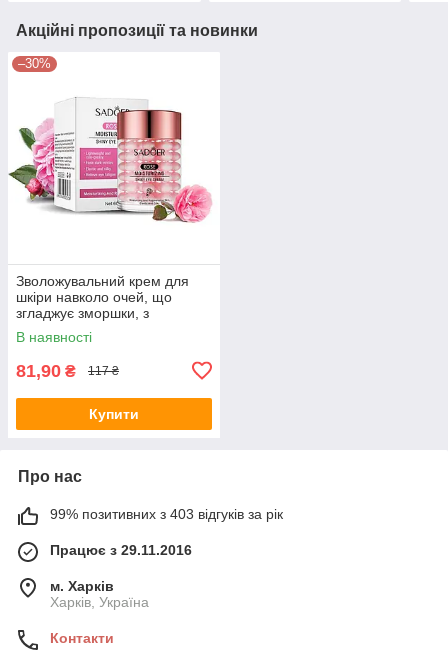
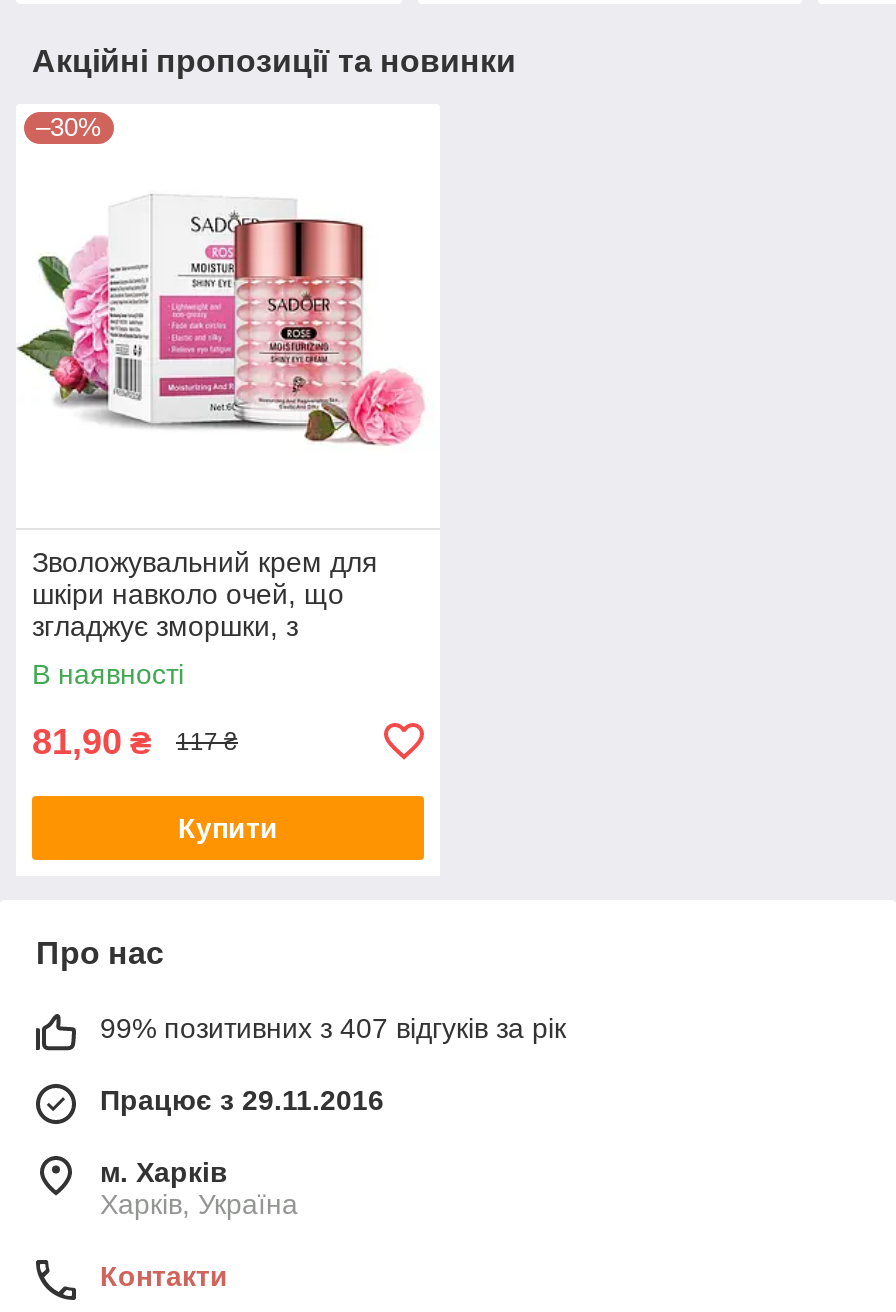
- 99% позитивних з 403 відгуків за рік
+ 99% позитивних з 407 відгуків за рік
